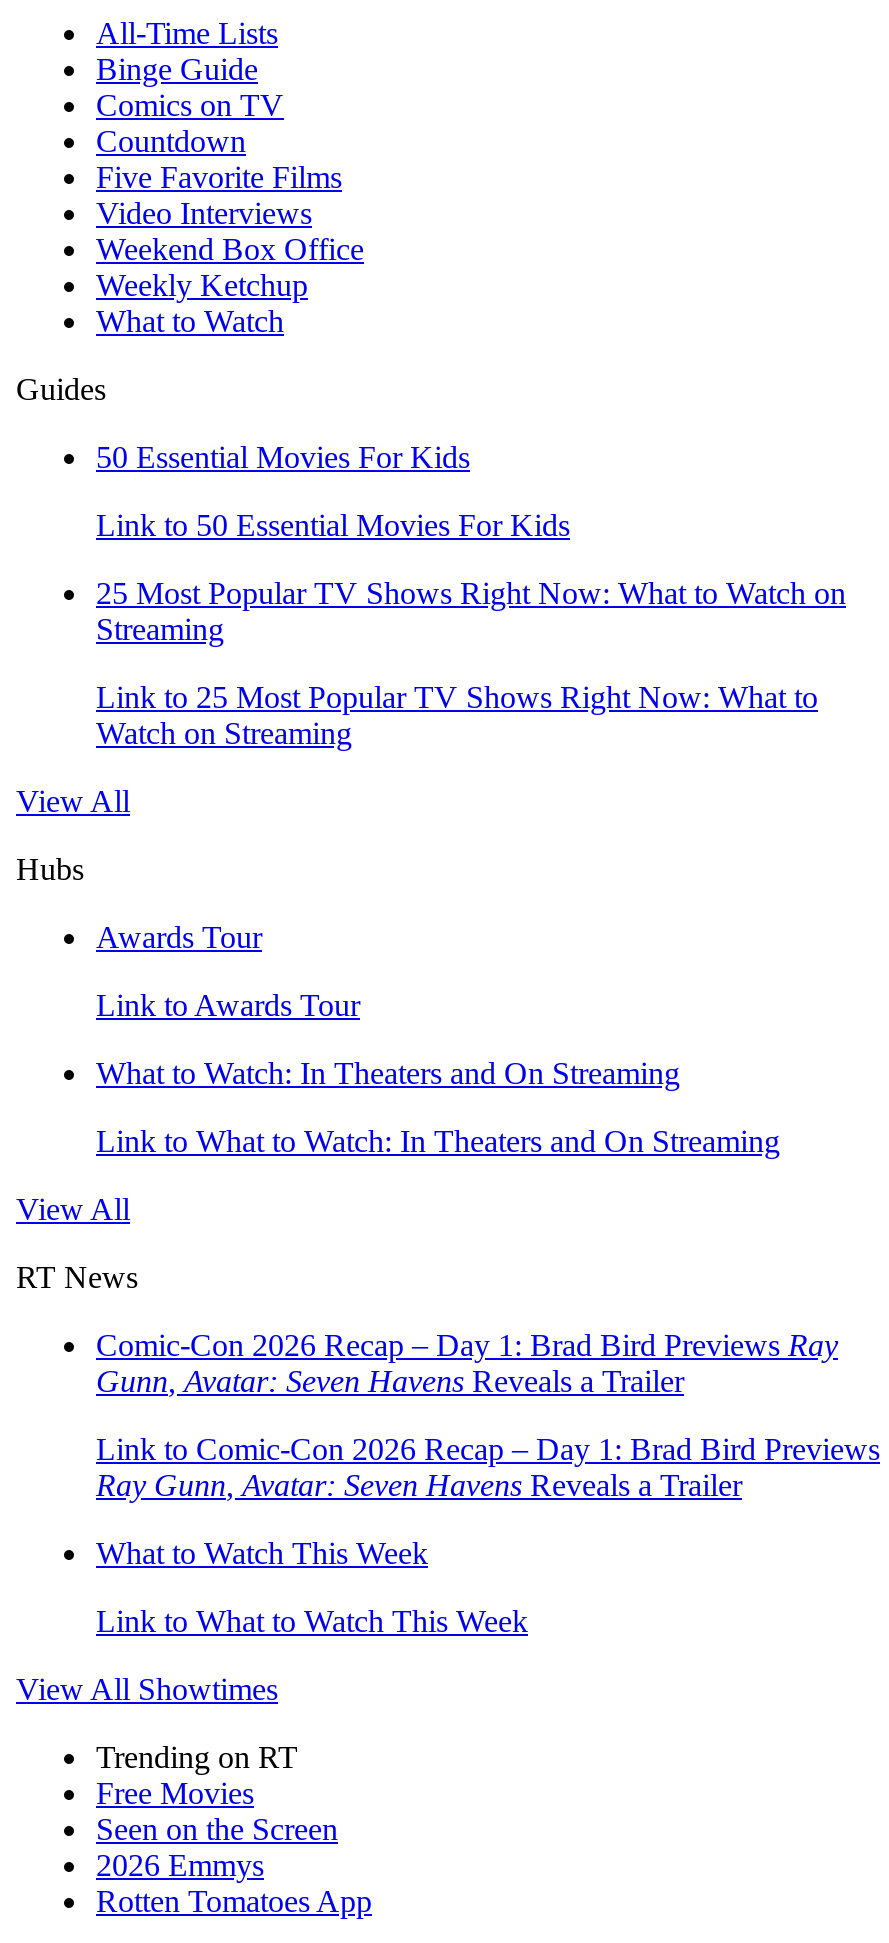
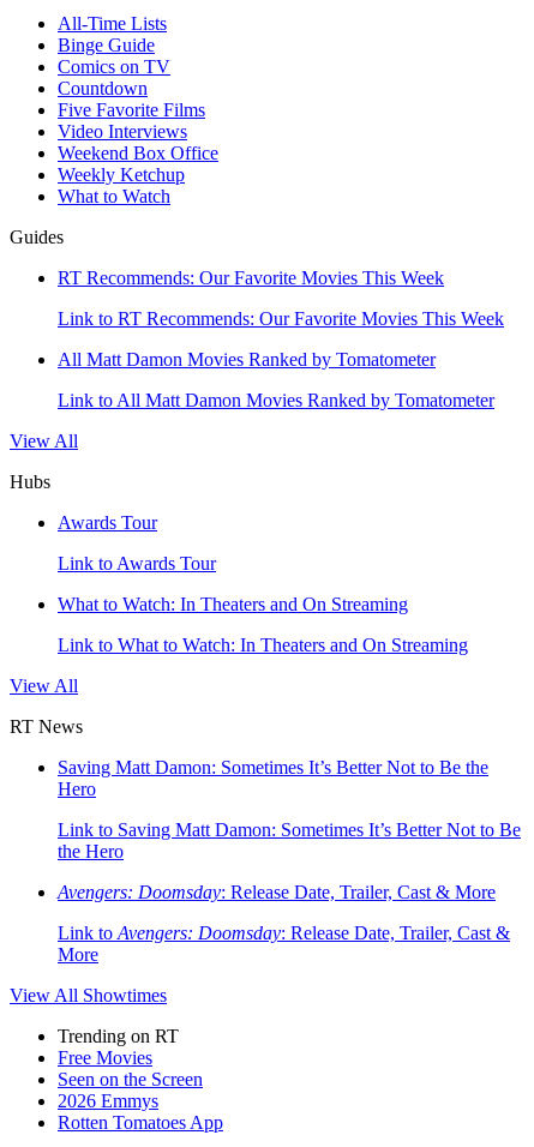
- 50 Essential Movies For Kids
+ RT Recommends: Our Favorite Movies This Week

- Link to 50 Essential Movies For Kids
+ Link to RT Recommends: Our Favorite Movies This Week

- 25 Most Popular TV Shows Right Now: What to Watch on
- Streaming
+ All Matt Damon Movies Ranked by Tomatometer

- Link to 25 Most Popular TV Shows Right Now: What to
- Watch on Streaming
+ Link to All Matt Damon Movies Ranked by Tomatometer

moved up: View All | Hubs | Awards Tour | Link to Awards Tour | What to Watch: In Theaters and On Streaming | Link to What to Watch: In Theaters and On Streaming | View All | RT News

- Comic-Con 2026 Recap – Day 1: Brad Bird Previews Ray
- Gunn, Avatar: Seven Havens Reveals a Trailer
+ Saving Matt Damon: Sometimes It’s Better Not to Be the
+ Hero

- Link to Comic-Con 2026 Recap – Day 1: Brad Bird Previews
- Ray Gunn, Avatar: Seven Havens Reveals a Trailer
+ Link to Saving Matt Damon: Sometimes It’s Better Not to Be
+ the Hero

- What to Watch This Week
+ Avengers: Doomsday: Release Date, Trailer, Cast & More

- Link to What to Watch This Week
+ Link to Avengers: Doomsday: Release Date, Trailer, Cast &
+ More
